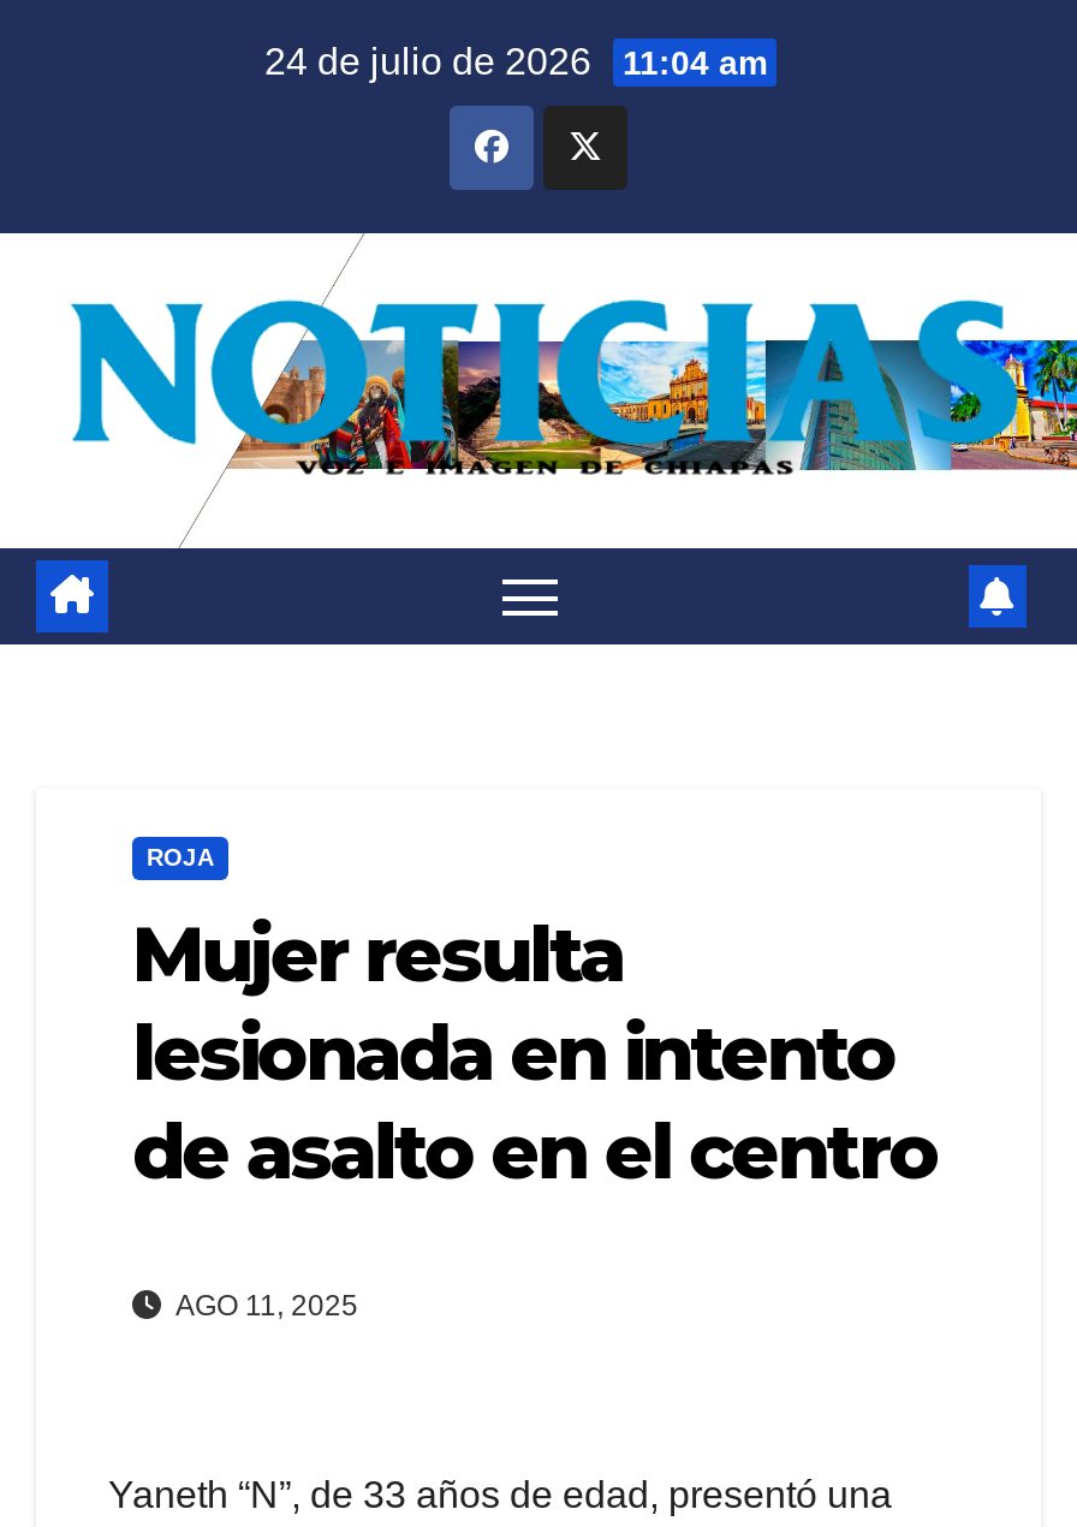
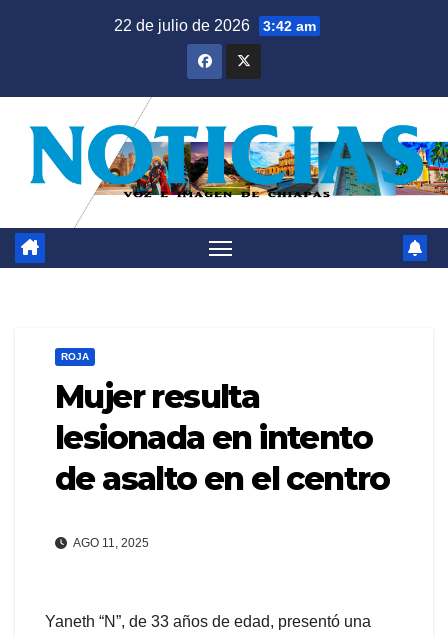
- 24 de julio de 2026 11:04 am
+ 22 de julio de 2026 3:42 am
